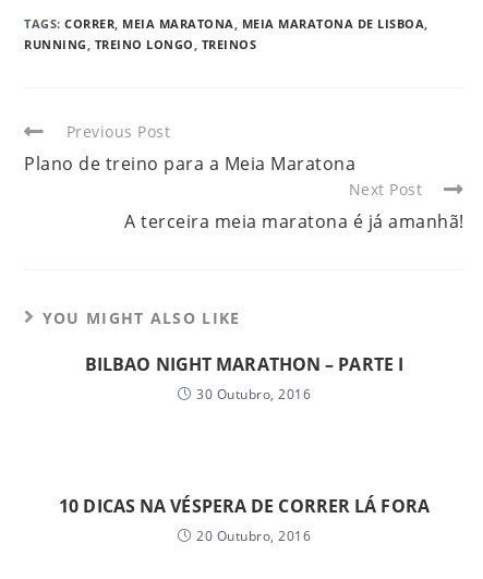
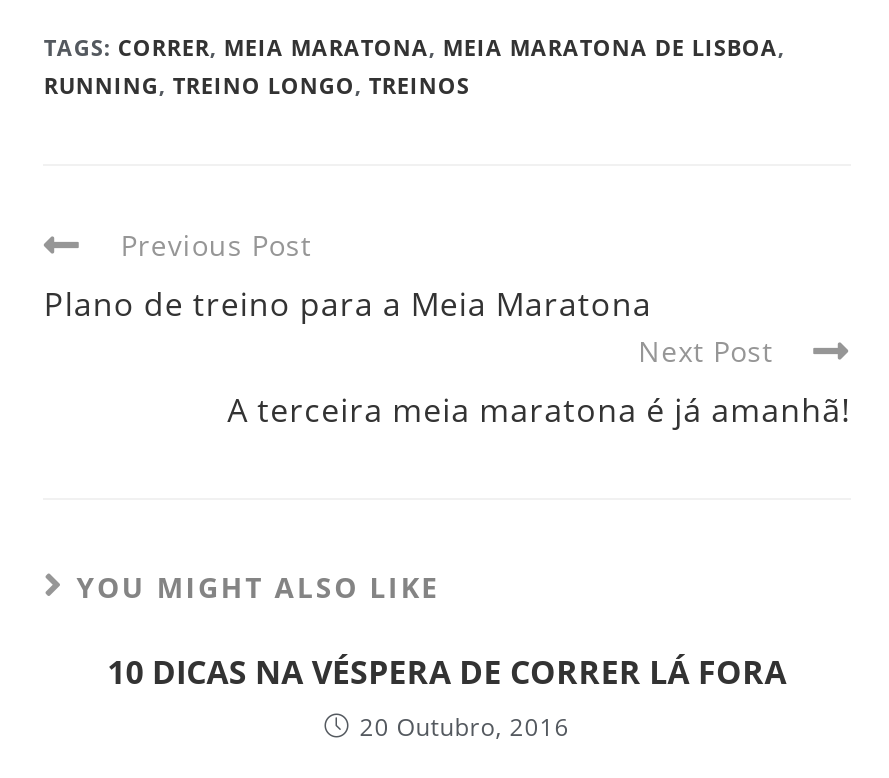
- BILBAO NIGHT MARATHON – PARTE I
- 30 Outubro, 2016
